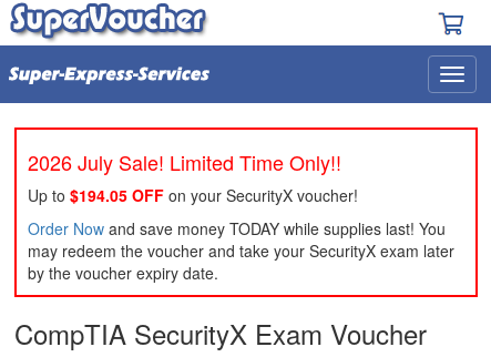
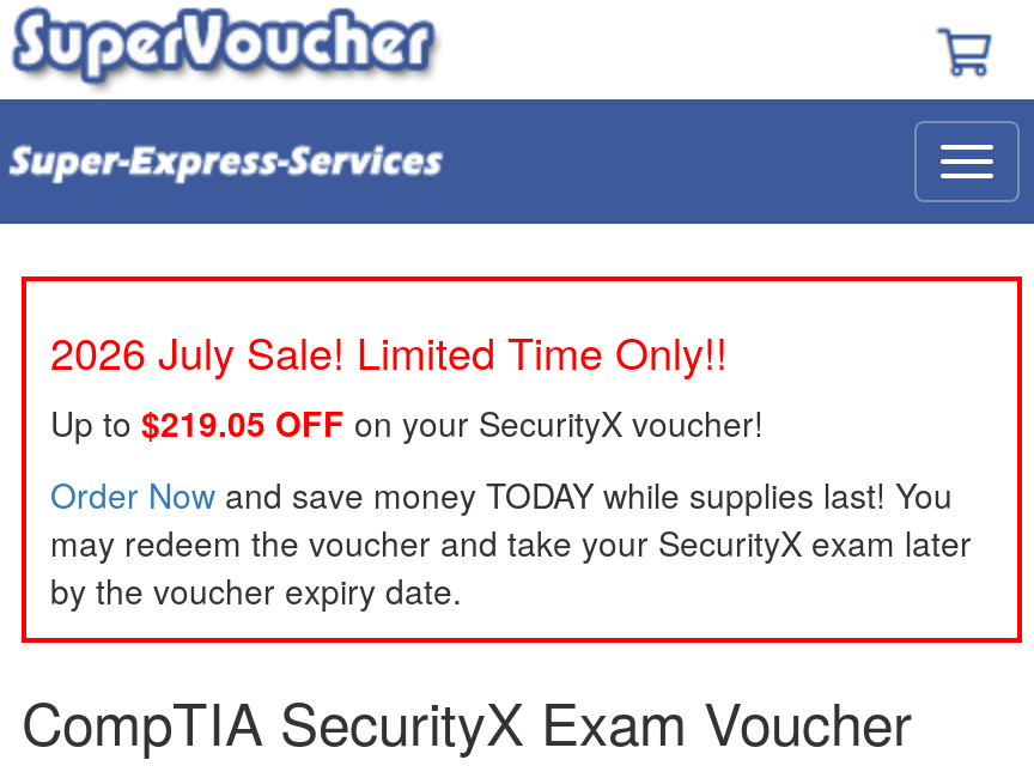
- Up to $194.05 OFF on your SecurityX voucher!
+ Up to $219.05 OFF on your SecurityX voucher!
